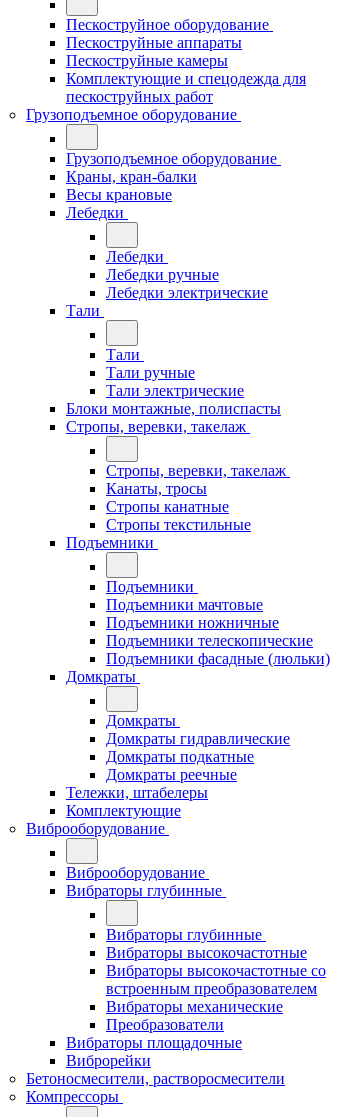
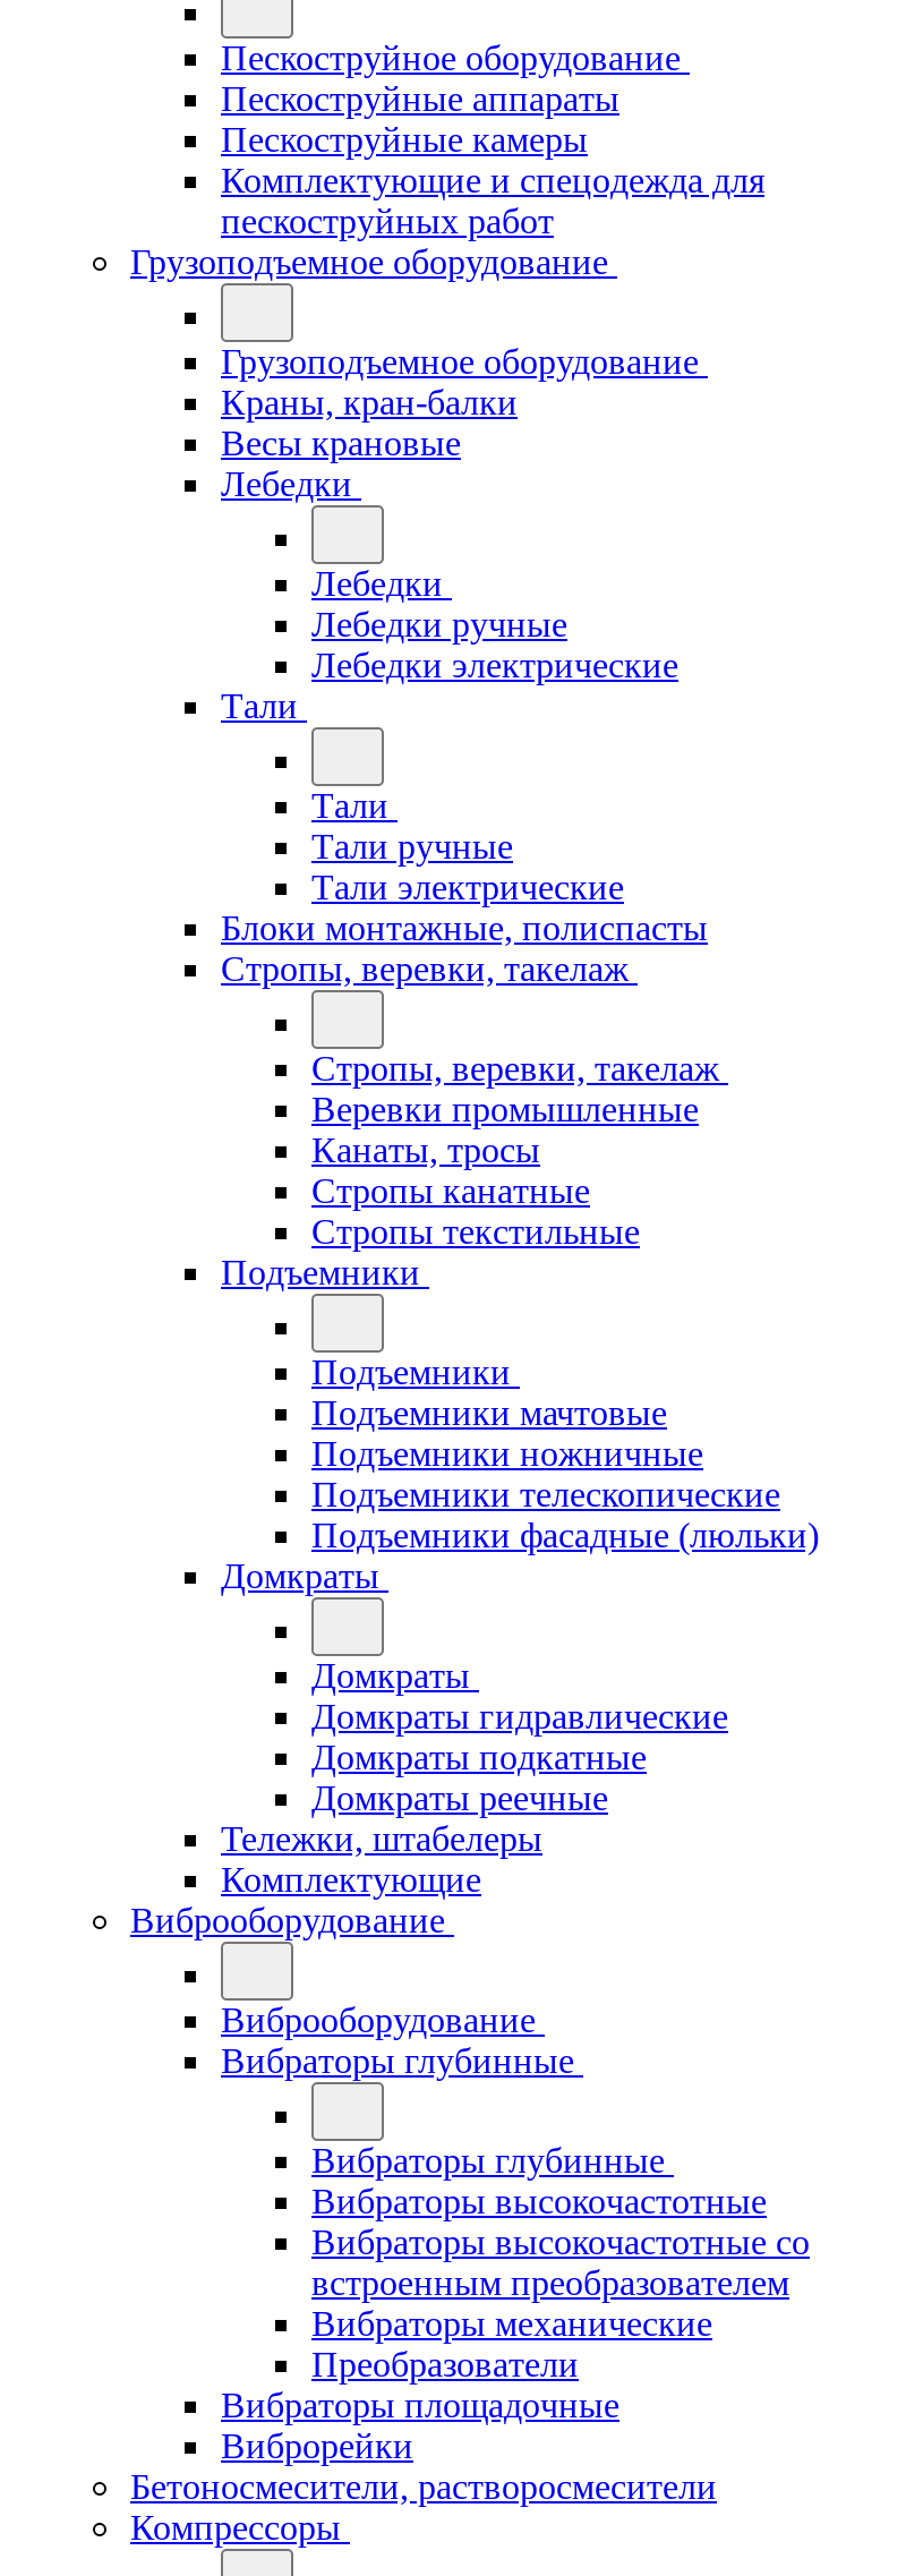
+ Веревки промышленные
